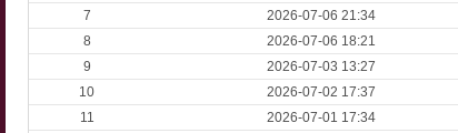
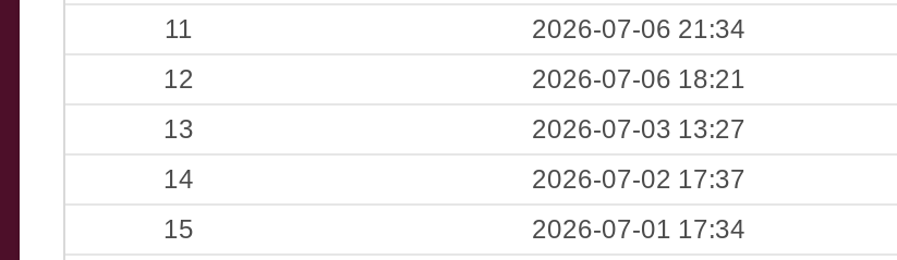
- 7
+ 11

- 8
+ 12

- 9
+ 13

- 10
+ 14

- 11
+ 15
